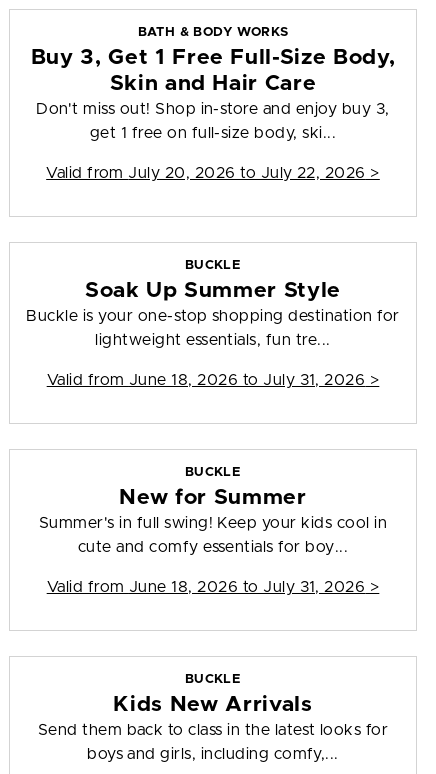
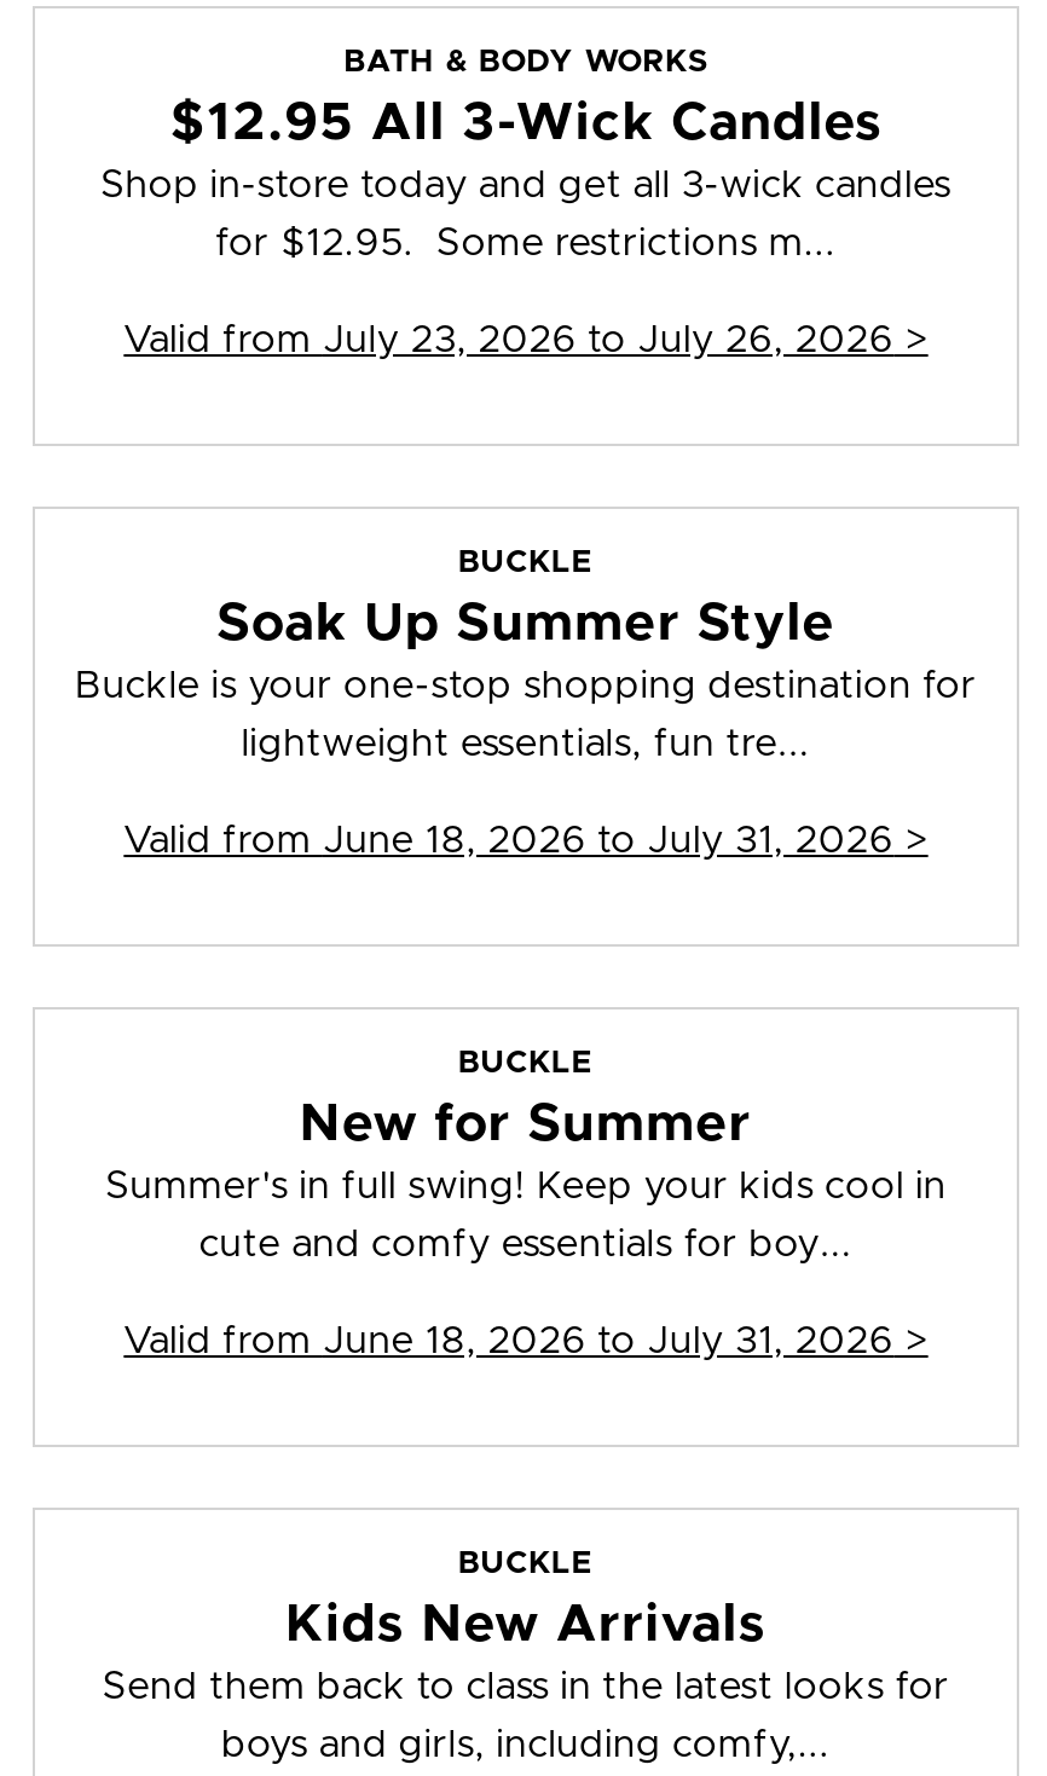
- Buy 3, Get 1 Free Full-Size Body,
- Skin and Hair Care
- Don't miss out! Shop in-store and enjoy buy 3,
+ $12.95 All 3-Wick Candles
+ Shop in-store today and get all 3-wick candles

- get 1 free on full-size body, ski...
+ for $12.95. Some restrictions m...

- Valid from July 20, 2026 to July 22, 2026 >
+ Valid from July 23, 2026 to July 26, 2026 >
